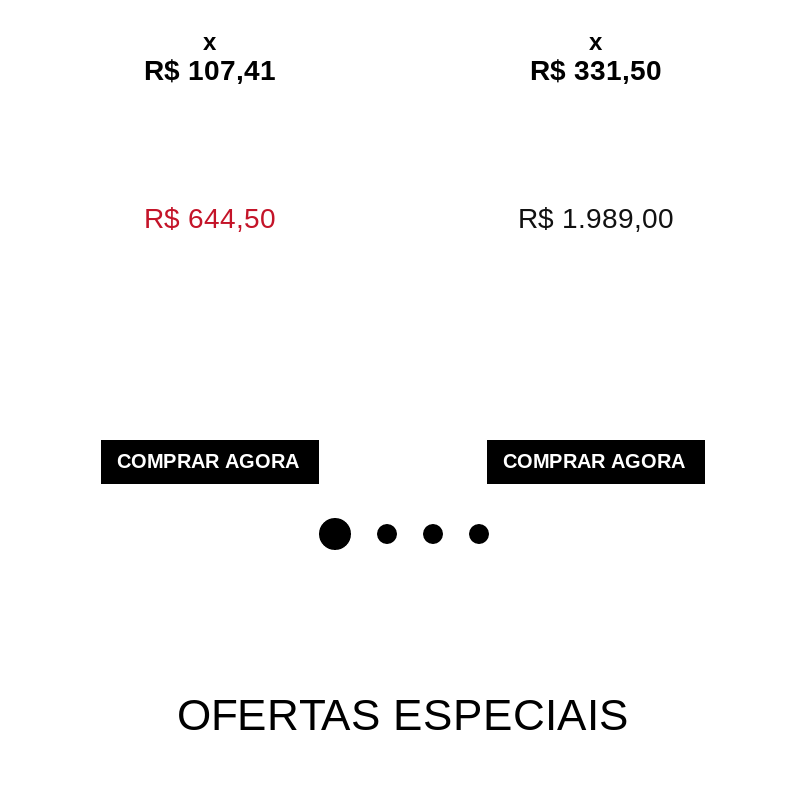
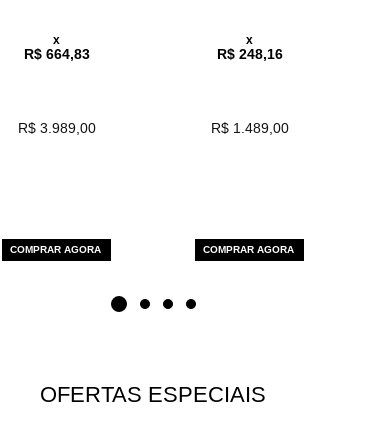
- R$ 107,41
+ R$ 664,83

- R$ 331,50
+ R$ 248,16

- R$ 644,50
+ R$ 3.989,00

- R$ 1.989,00
+ R$ 1.489,00
